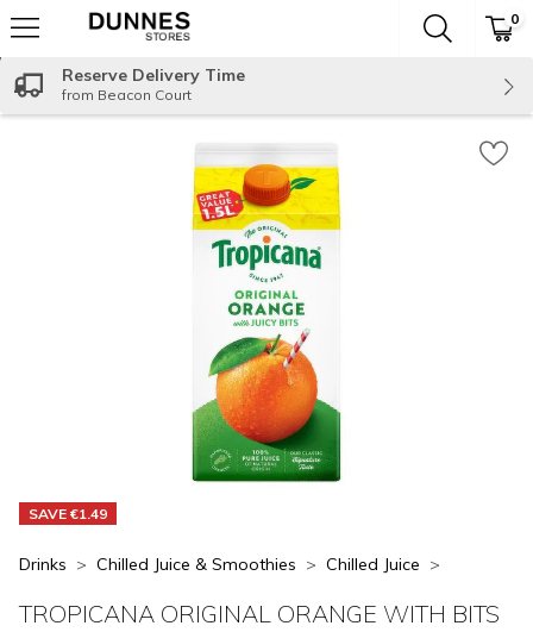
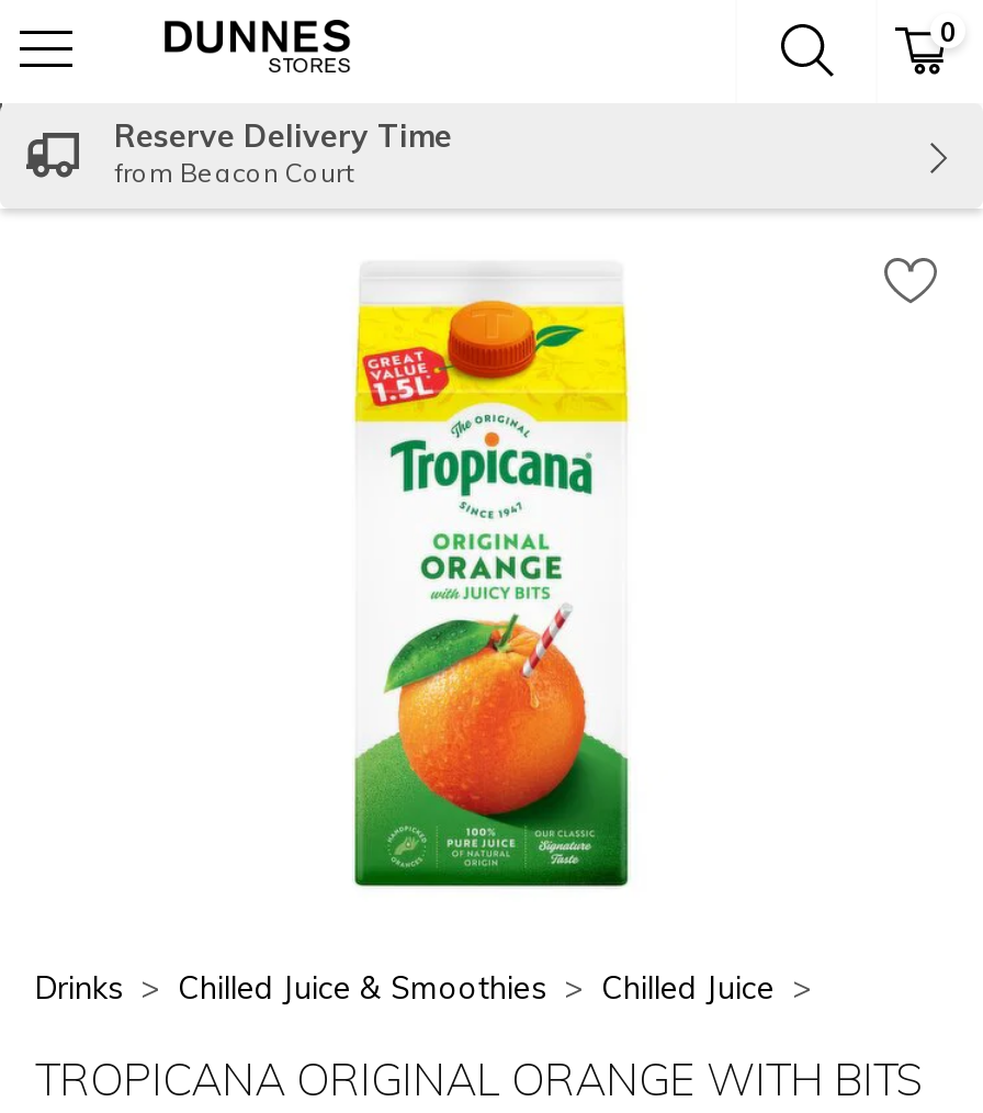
- SAVE €1.49
